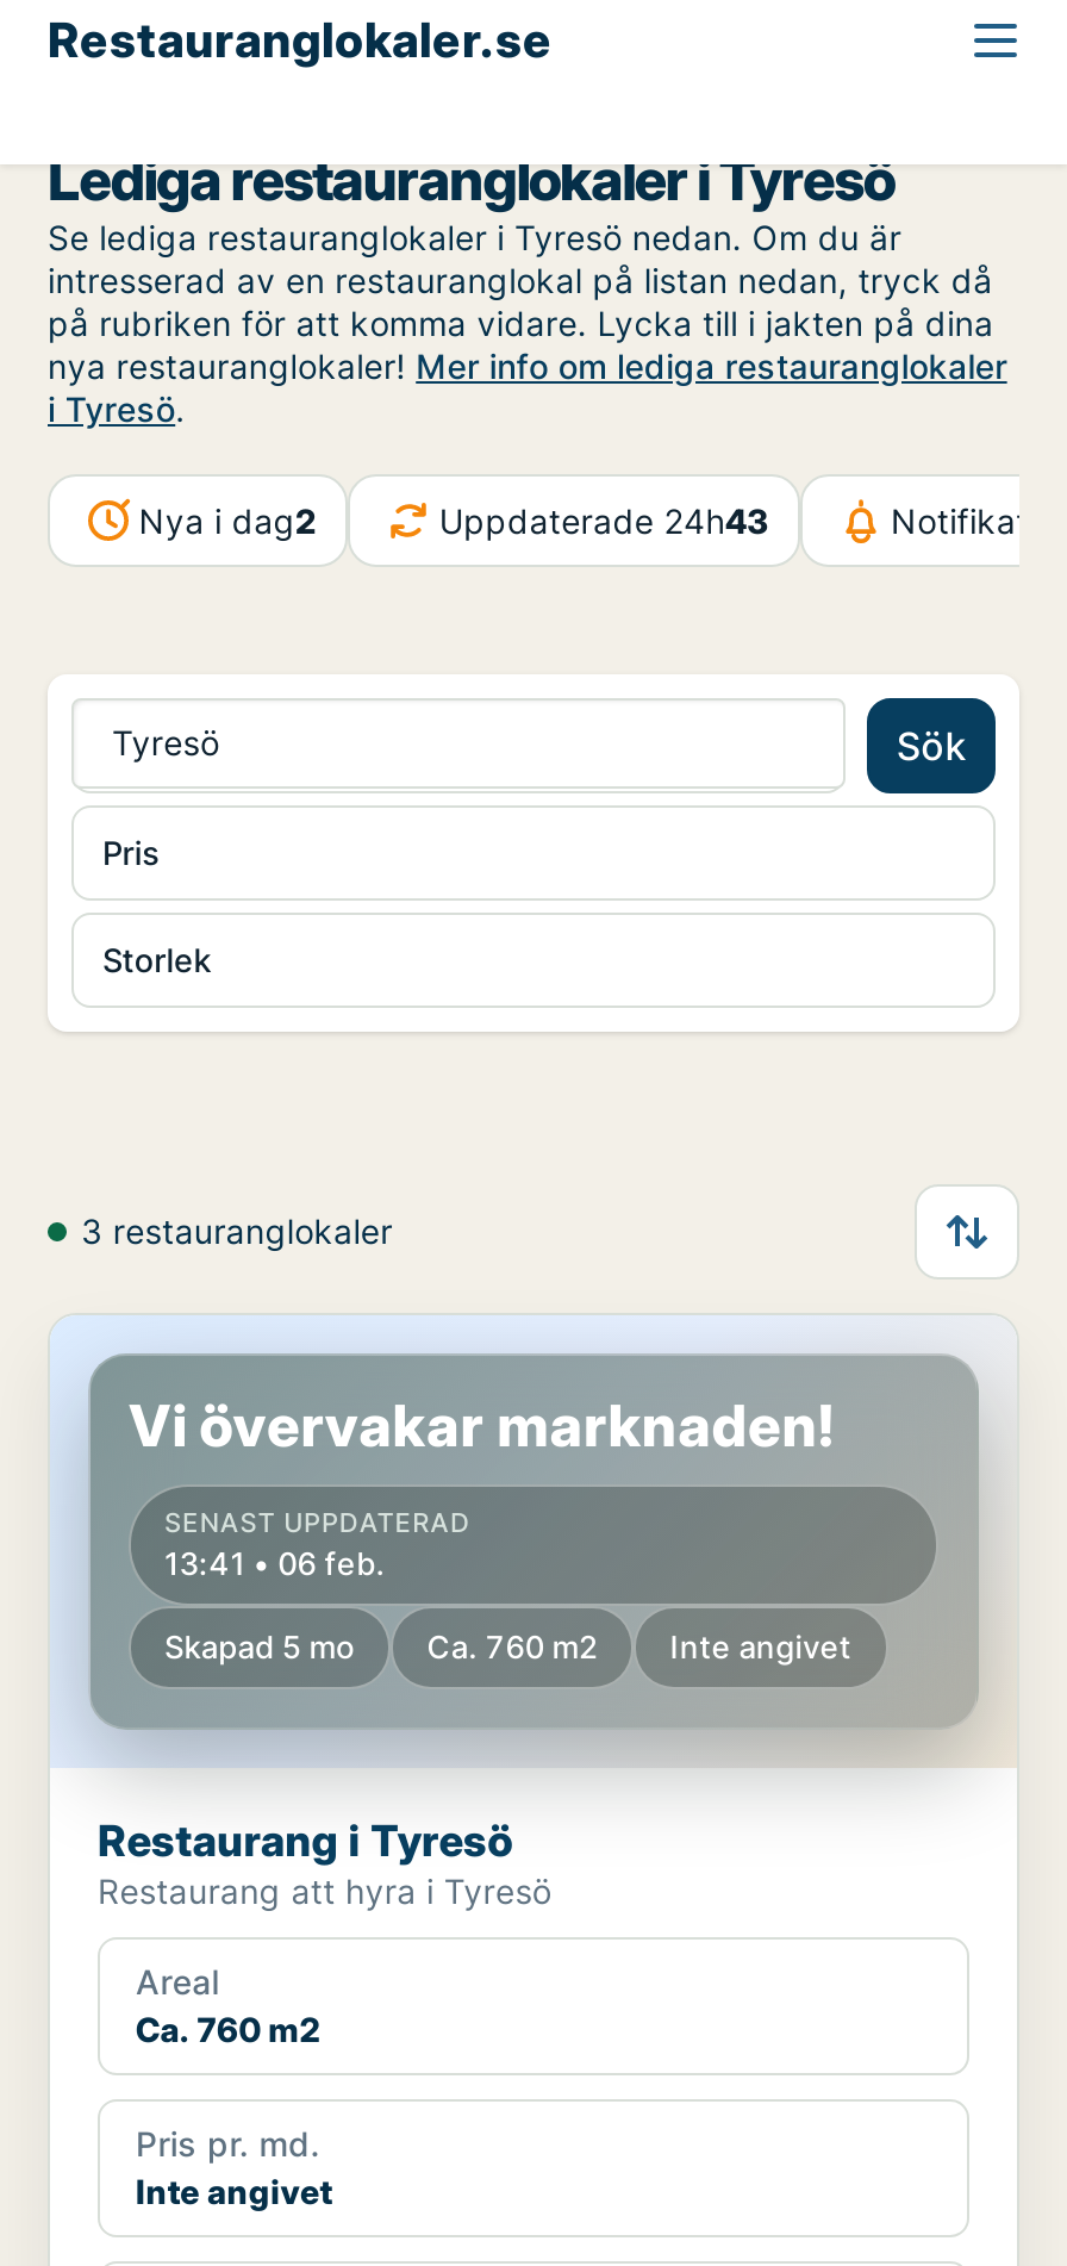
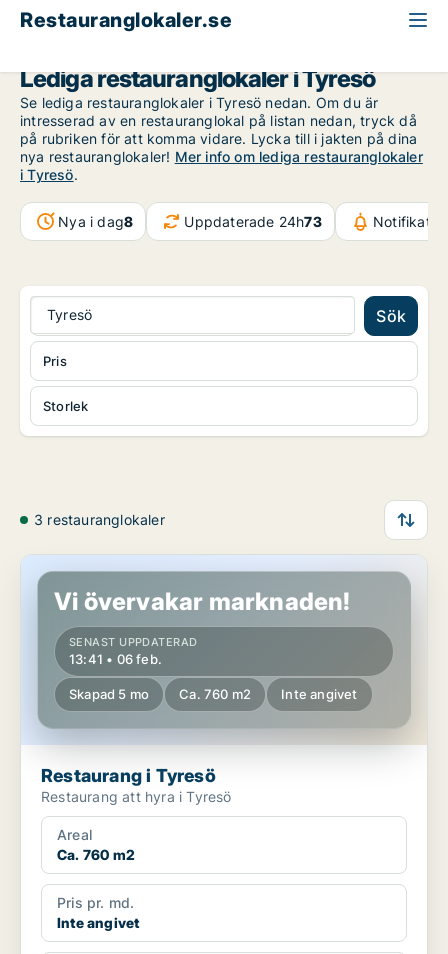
- Nya i dag2
+ Nya i dag8

- Uppdaterade 24h43
+ Uppdaterade 24h73
